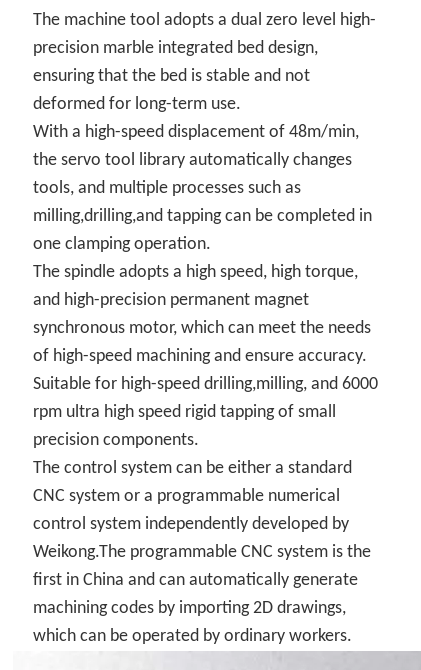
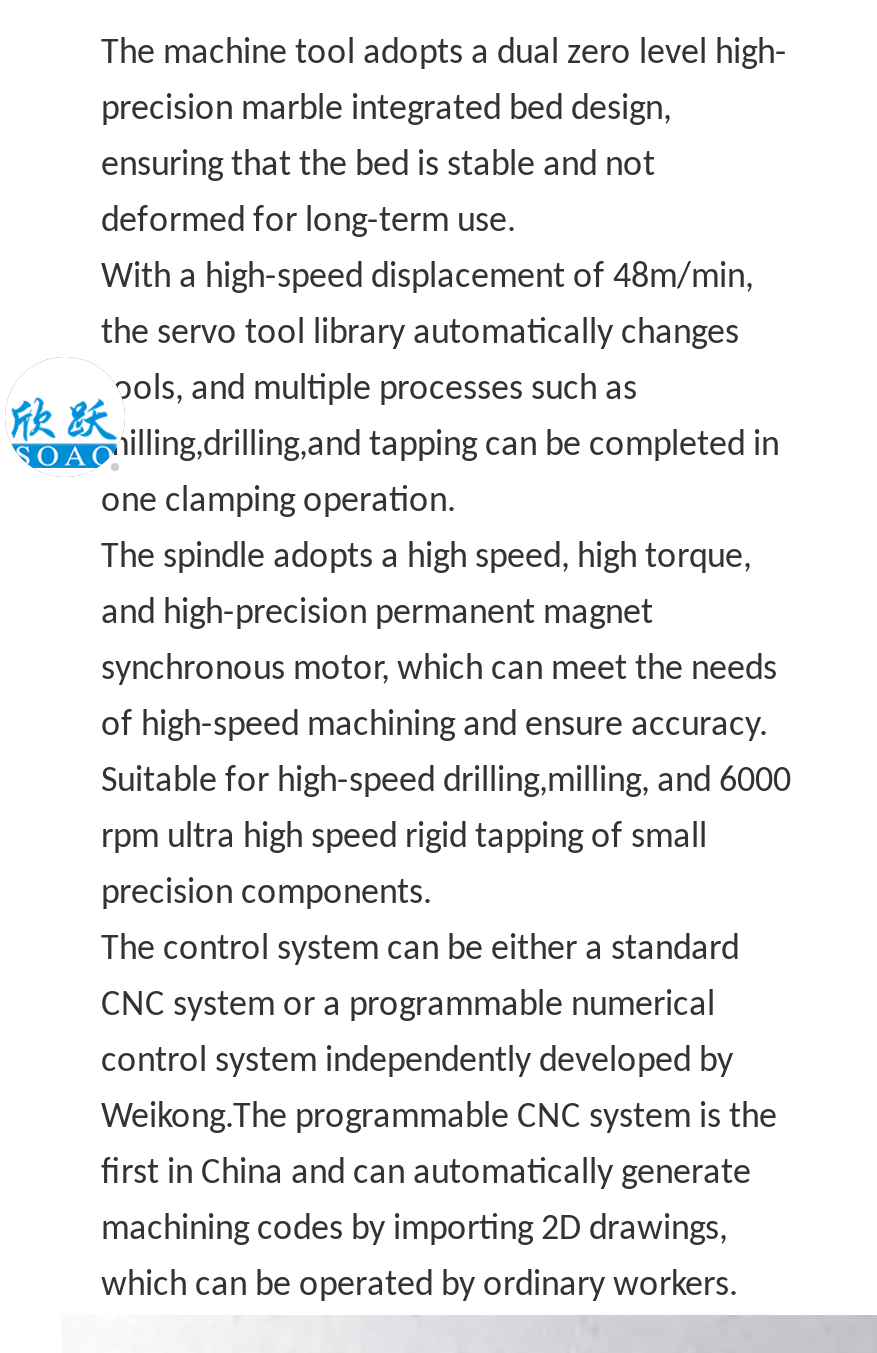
+ [image]
